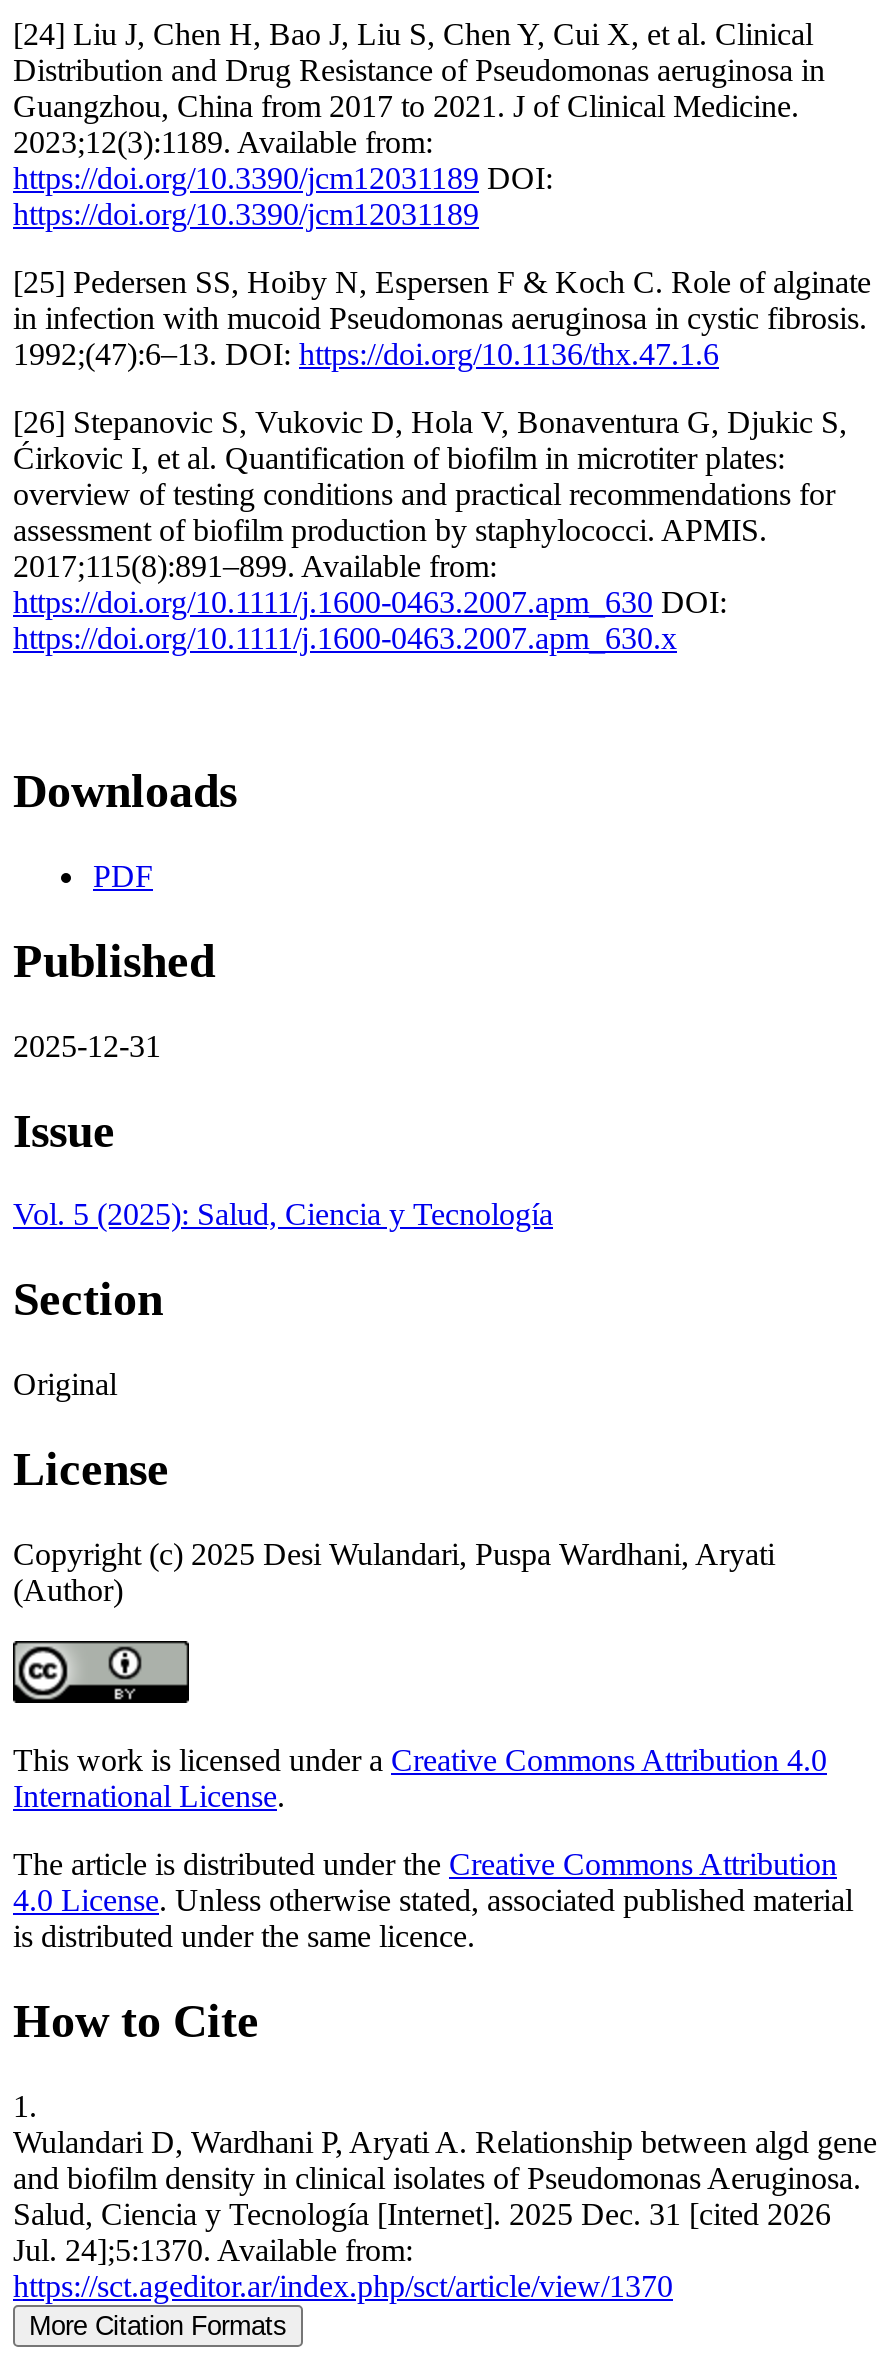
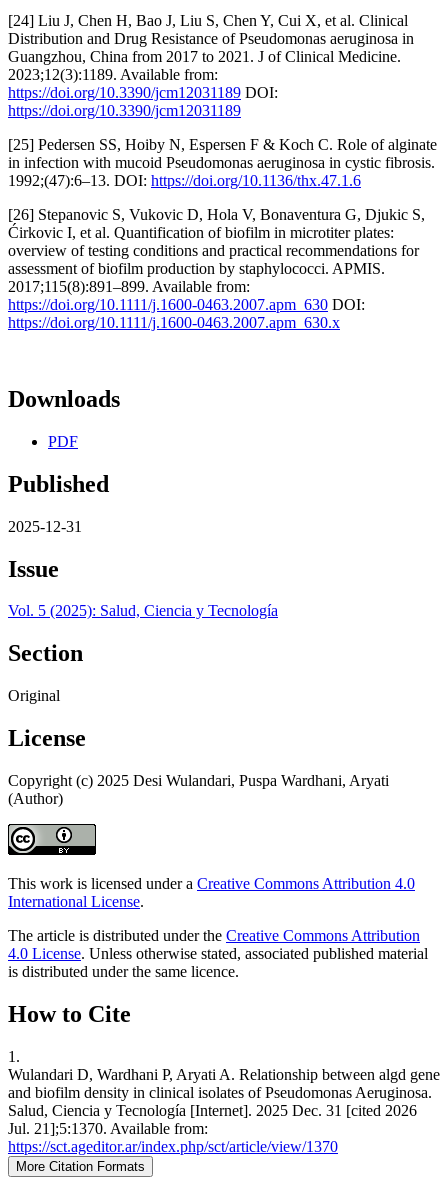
- Jul. 24];5:1370. Available from:
+ Jul. 21];5:1370. Available from:
